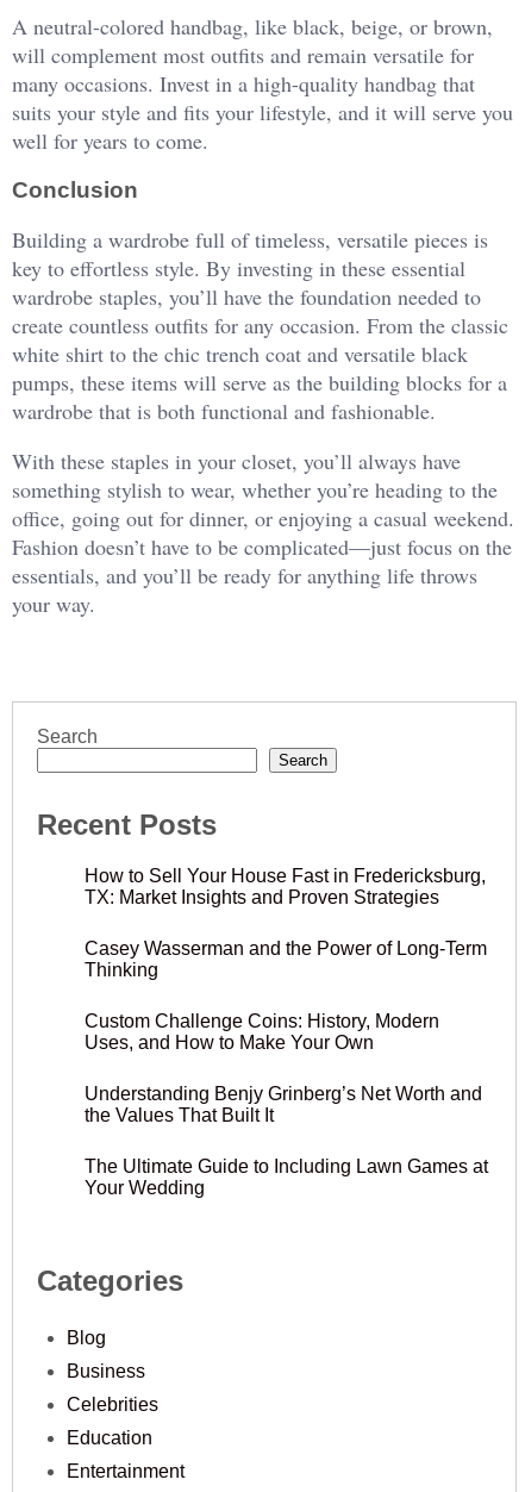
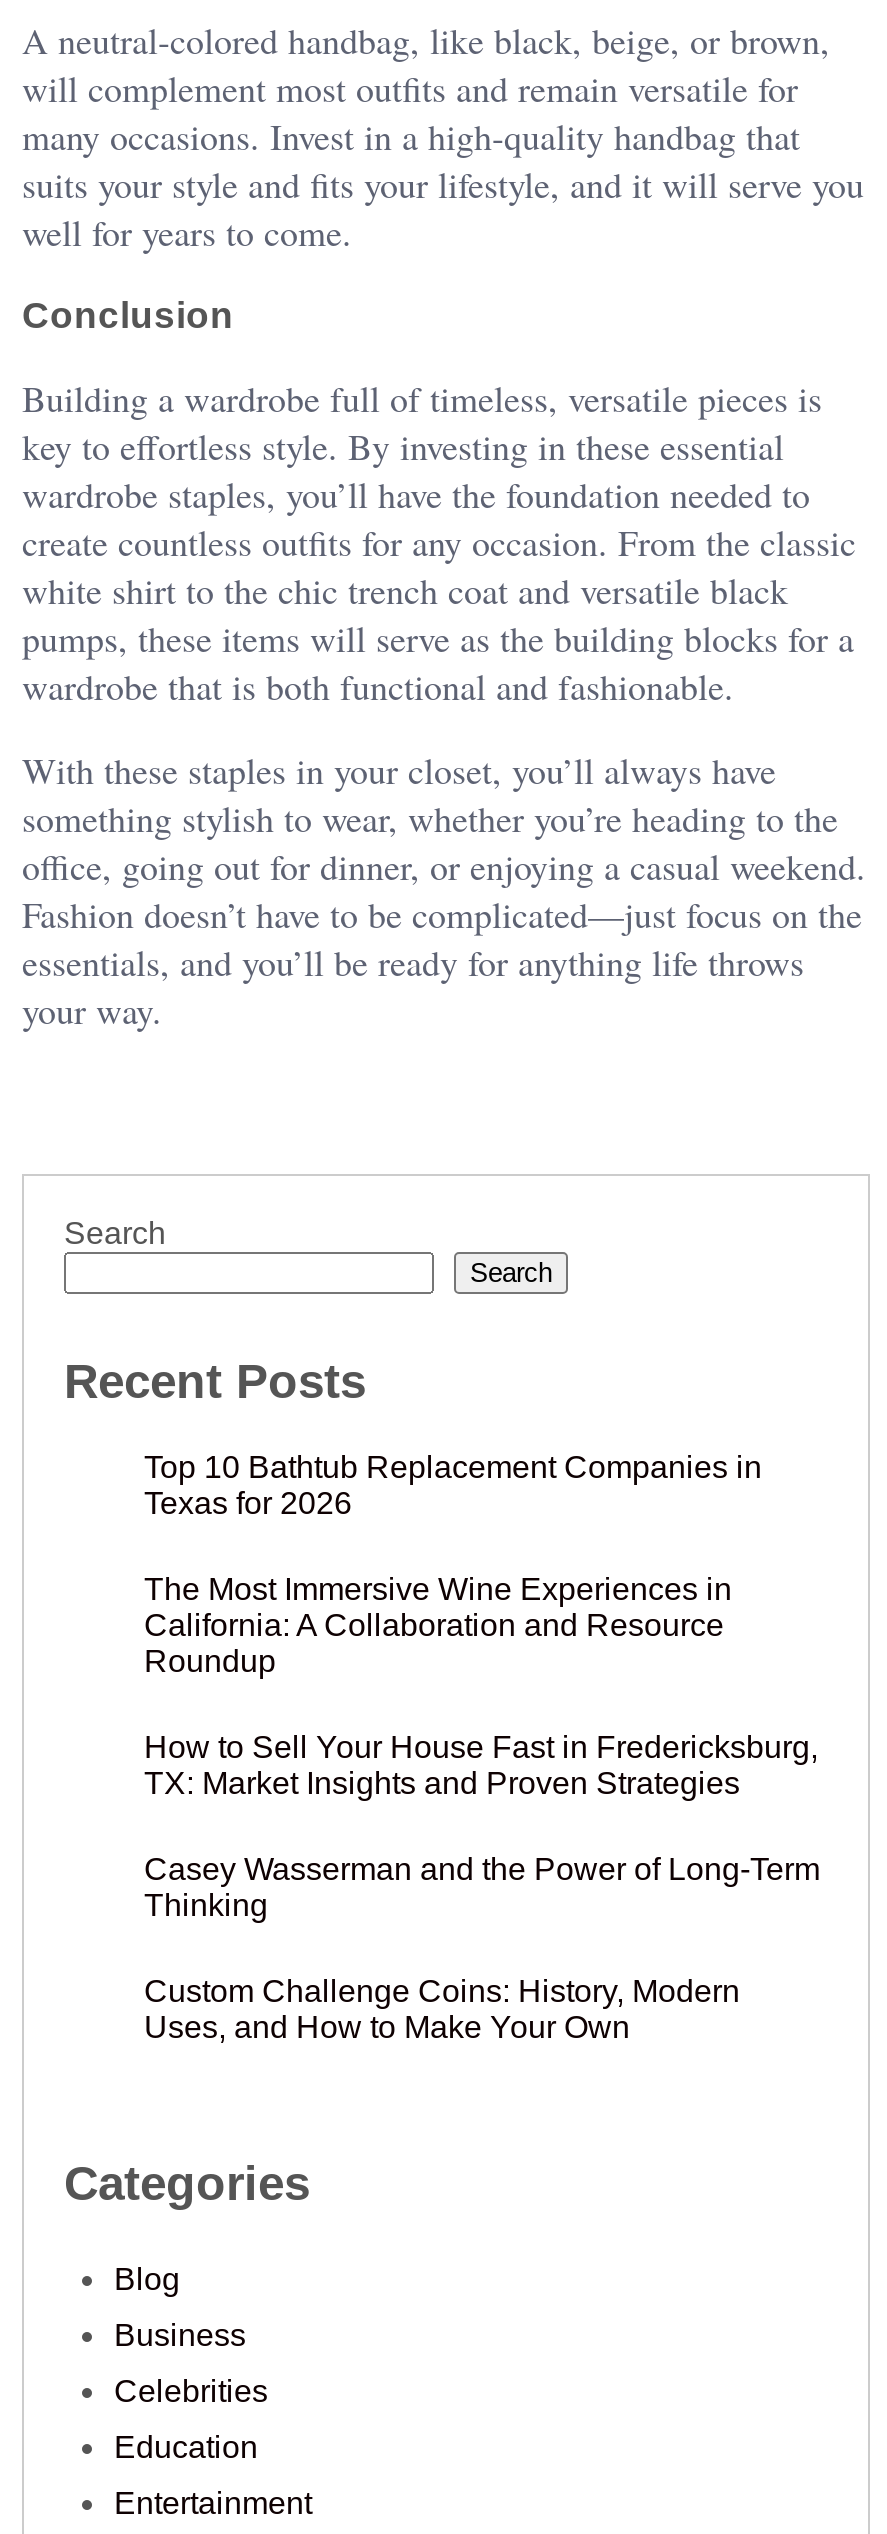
+ Top 10 Bathtub Replacement Companies in
+ Texas for 2026
+ The Most Immersive Wine Experiences in
+ California: A Collaboration and Resource
+ Roundup

moved down: How to Sell Your House Fast in Fredericksburg, | TX: Market Insights and Proven Strategies | Casey Wasserman and the Power of Long-Term | Thinking | Custom Challenge Coins: History, Modern | Uses, and How to Make Your Own

- Understanding Benjy Grinberg’s Net Worth and
- the Values That Built It
- The Ultimate Guide to Including Lawn Games at
- Your Wedding
